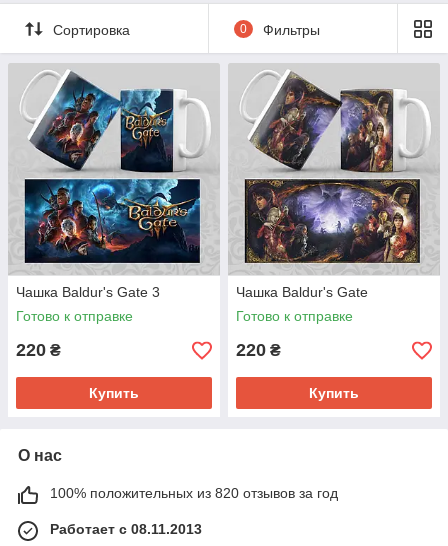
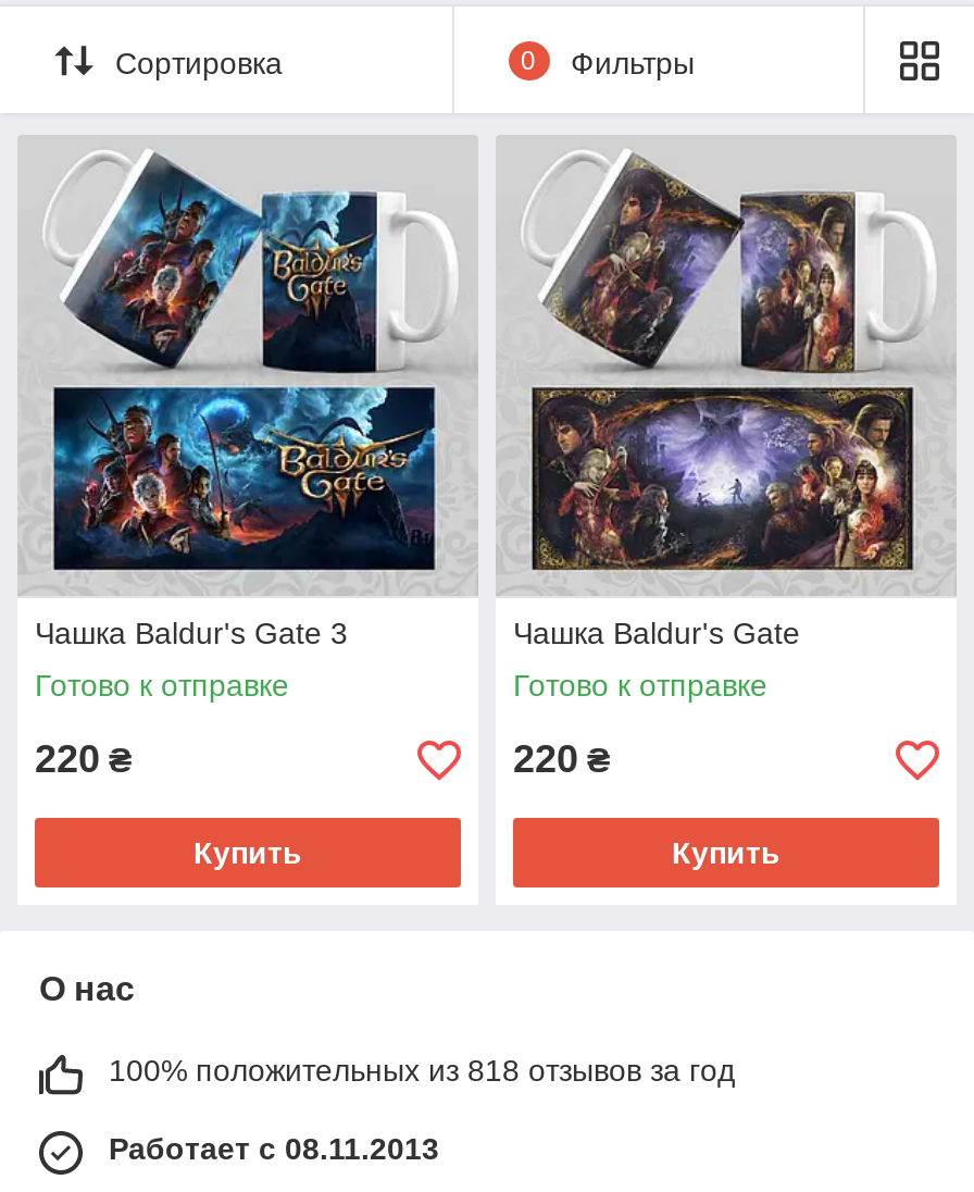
- 100% положительных из 820 отзывов за год
+ 100% положительных из 818 отзывов за год
